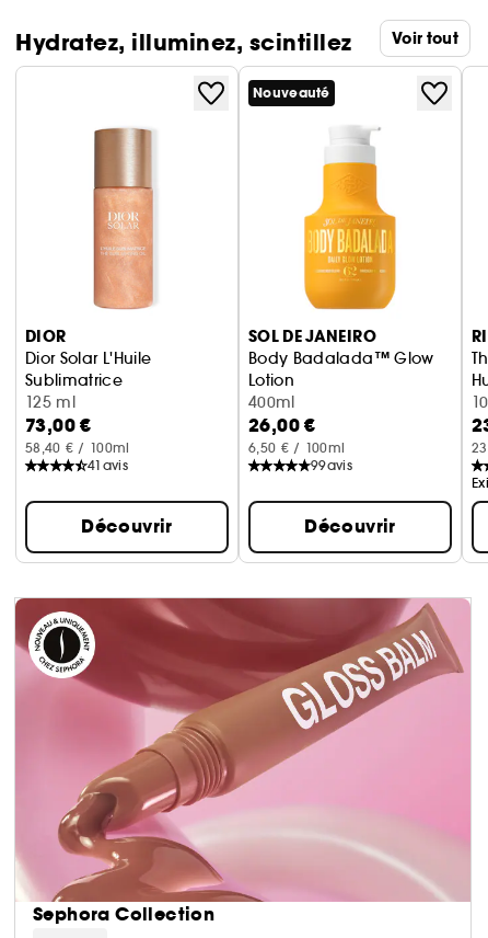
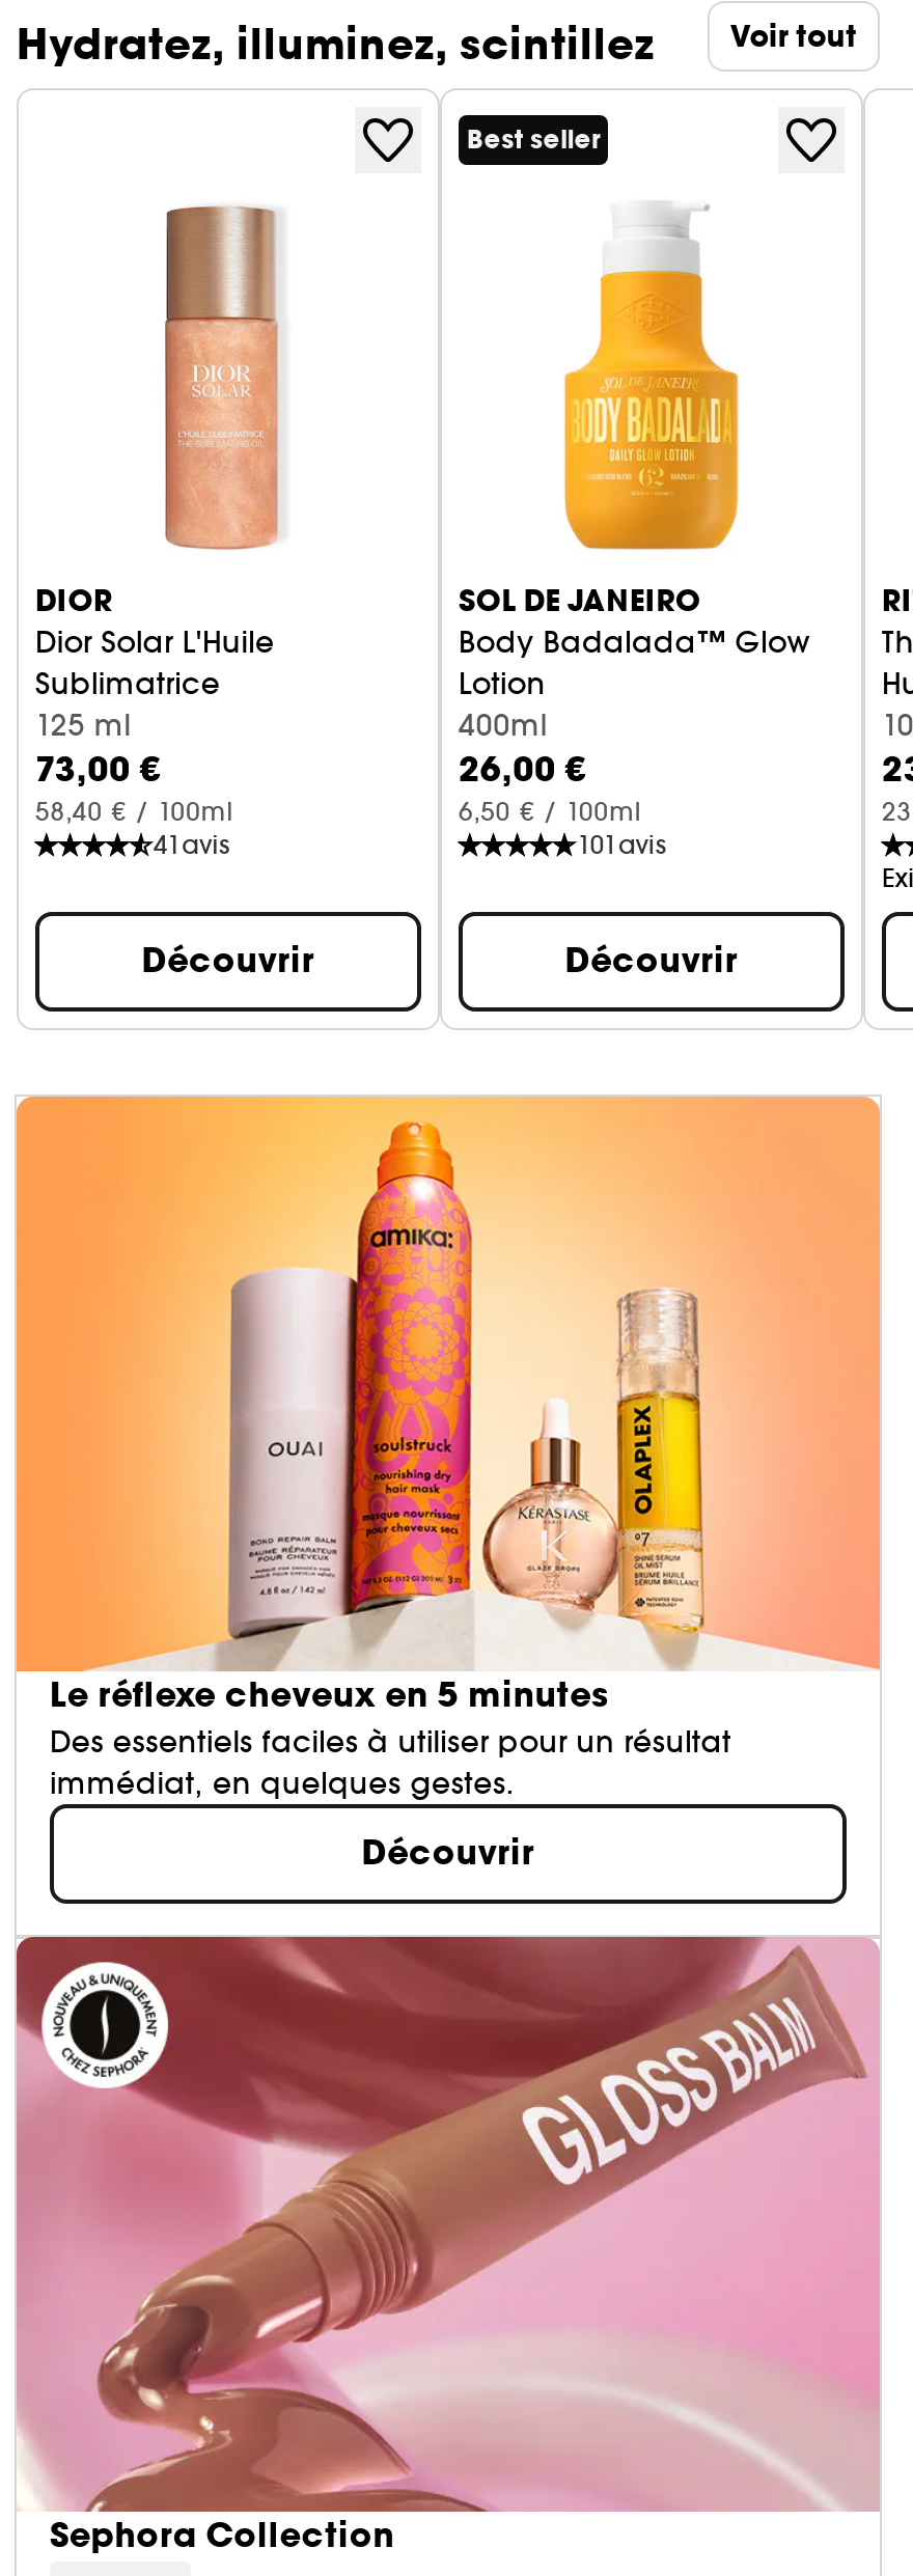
- Nouveauté
+ Best seller

- 99 avis
+ 101 avis

+ [image]
+ Le réflexe cheveux en 5 minutes
+ Des essentiels faciles à utiliser pour un résultat
+ immédiat, en quelques gestes.
+ Découvrir
